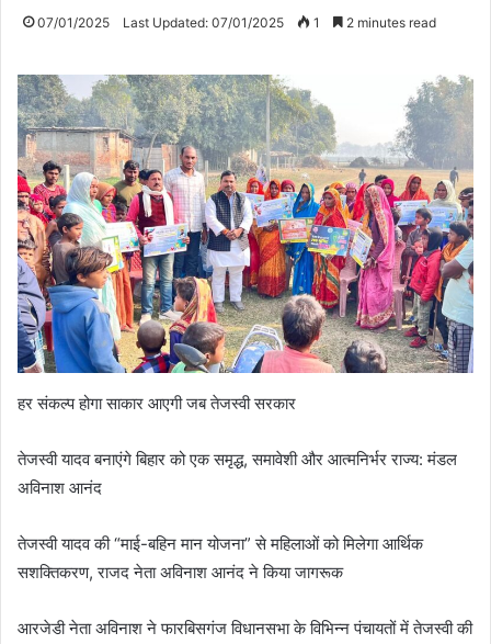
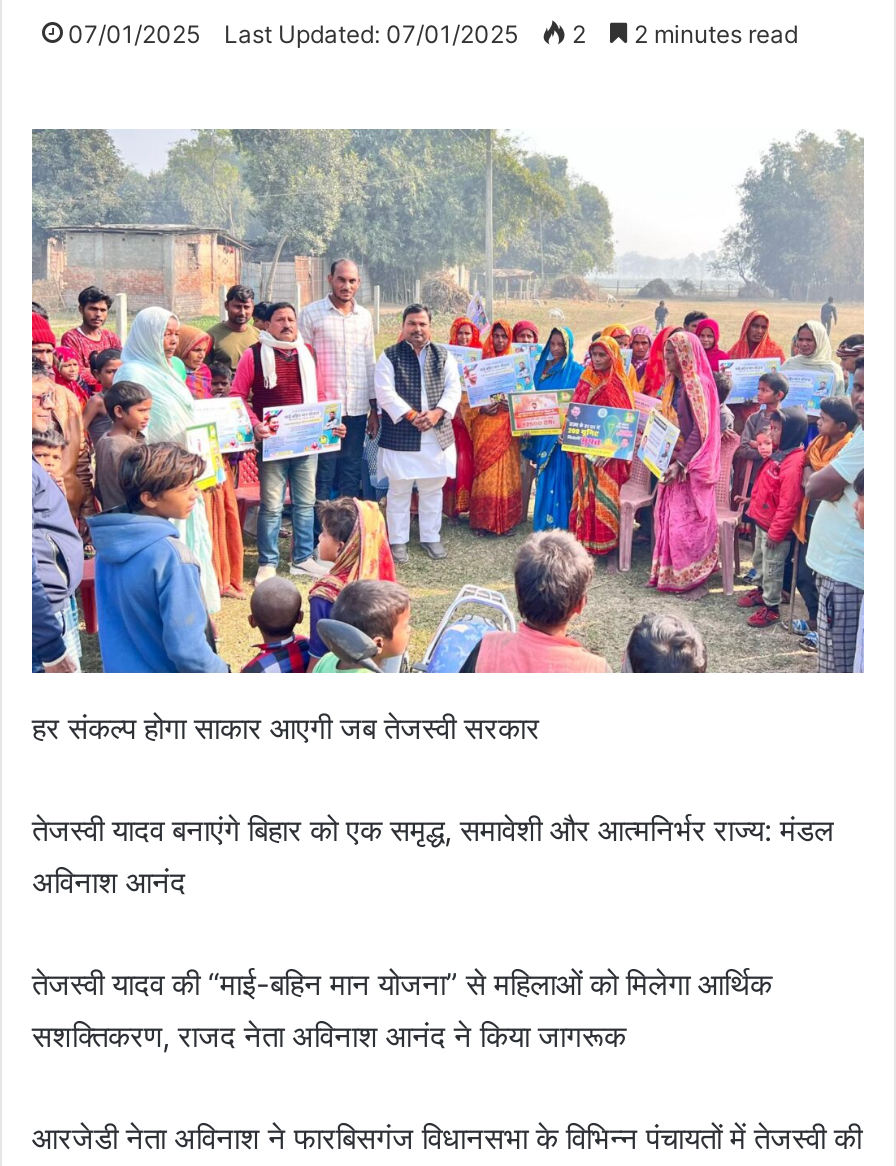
- 07/01/2025 Last Updated: 07/01/2025 1 2 minutes read
+ 07/01/2025 Last Updated: 07/01/2025 2 2 minutes read
